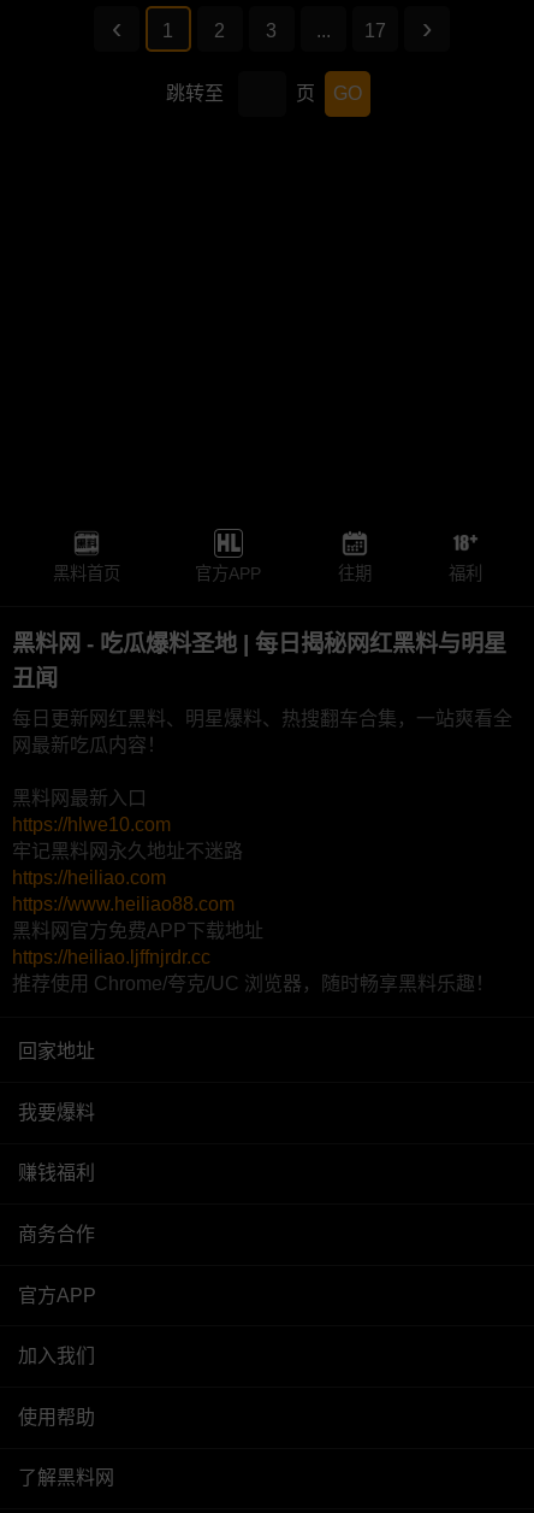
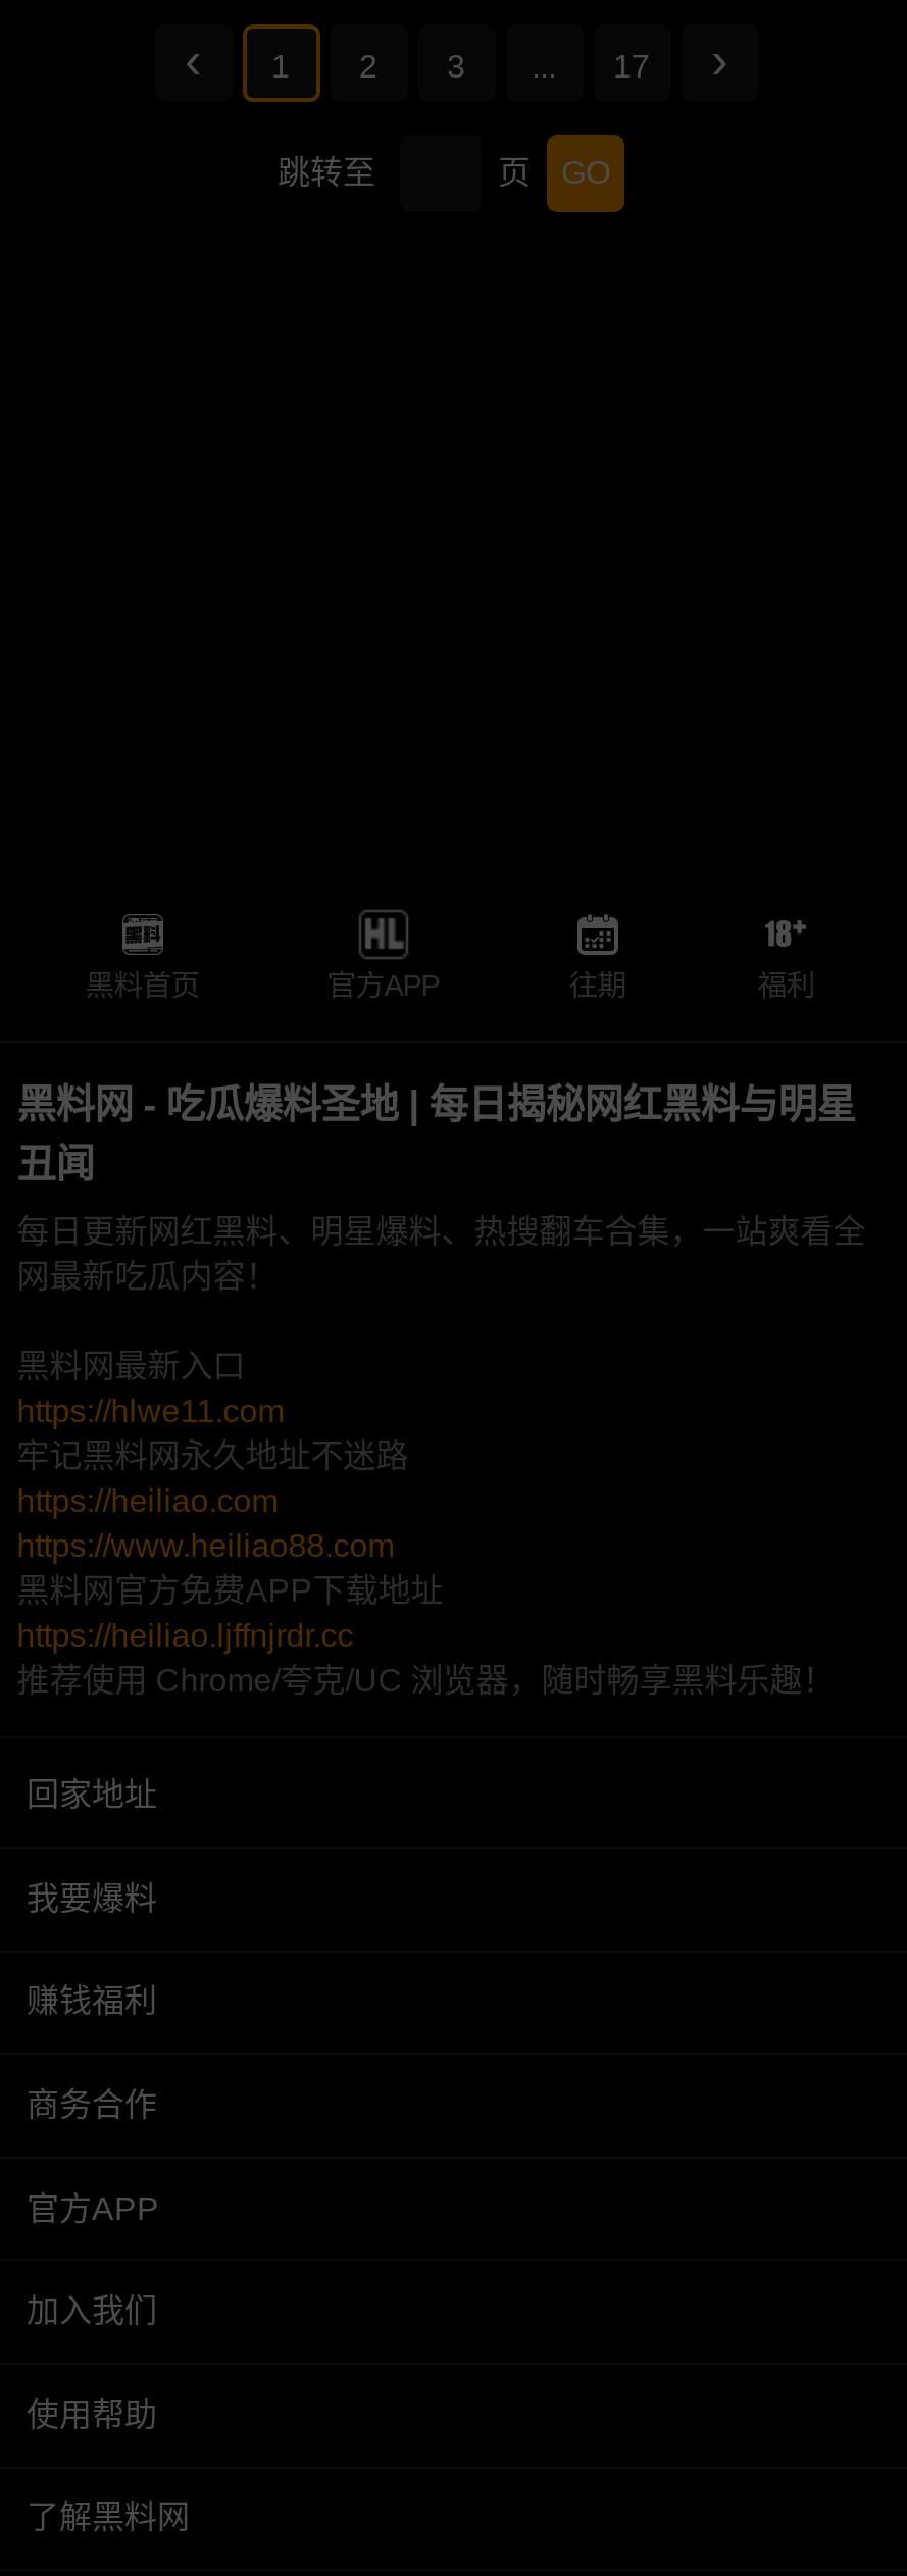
- https://hlwe10.com
+ https://hlwe11.com
